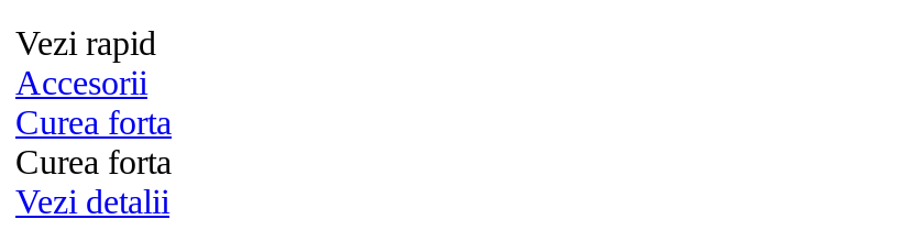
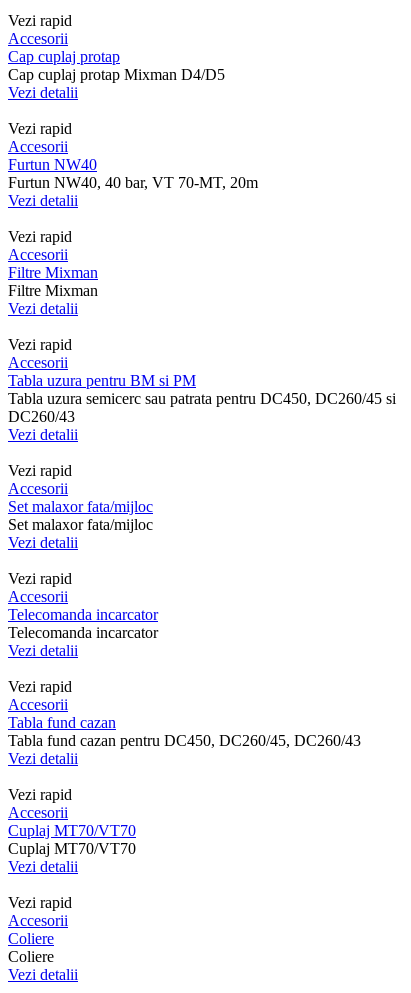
- Curea forta
- Curea forta
+ Cap cuplaj protap
+ Cap cuplaj protap Mixman D4/D5
+ Vezi detalii
+ Vezi rapid
+ Accesorii
+ Furtun NW40
+ Furtun NW40, 40 bar, VT 70-MT, 20m
+ Vezi detalii
+ Vezi rapid
+ Accesorii
+ Filtre Mixman
+ Filtre Mixman
+ Vezi detalii
+ Vezi rapid
+ Accesorii
+ Tabla uzura pentru BM si PM
+ Tabla uzura semicerc sau patrata pentru DC450, DC260/45 si
+ DC260/43
+ Vezi detalii
+ Vezi rapid
+ Accesorii
+ Set malaxor fata/mijloc
+ Set malaxor fata/mijloc
+ Vezi detalii
+ Vezi rapid
+ Accesorii
+ Telecomanda incarcator
+ Telecomanda incarcator
+ Vezi detalii
+ Vezi rapid
+ Accesorii
+ Tabla fund cazan
+ Tabla fund cazan pentru DC450, DC260/45, DC260/43
+ Vezi detalii
+ Vezi rapid
+ Accesorii
+ Cuplaj MT70/VT70
+ Cuplaj MT70/VT70
+ Vezi detalii
+ Vezi rapid
+ Accesorii
+ Coliere
+ Coliere
